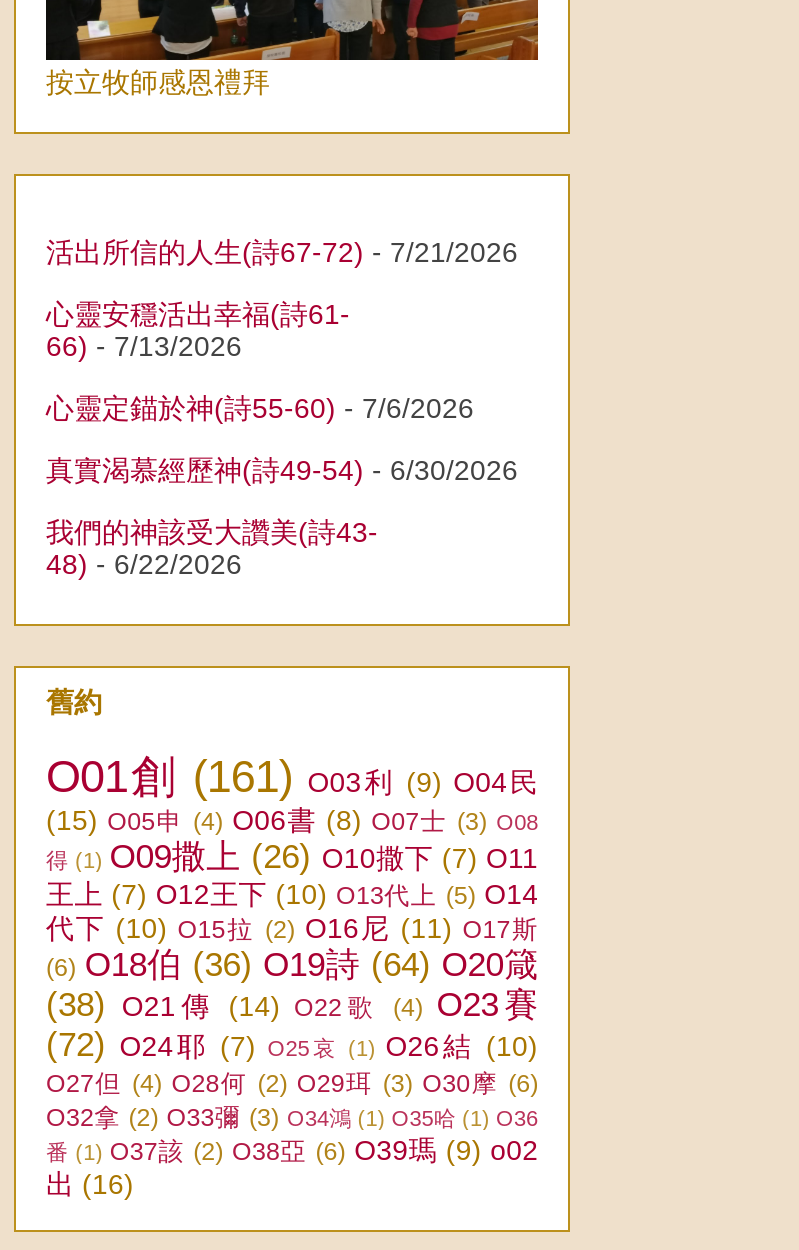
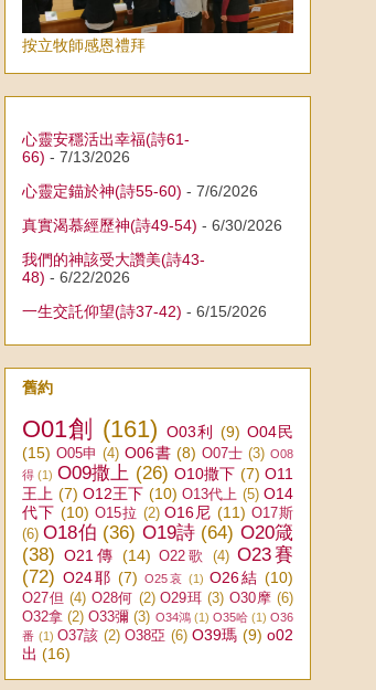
- 活出所信的人生(詩67-72) - 7/21/2026

moved up: 心靈安穩活出幸福(詩61- | 66) - 7/13/2026 | 心靈定錨於神(詩55-60) - 7/6/2026 | 真實渴慕經歷神(詩49-54) - 6/30/2026 | 我們的神該受大讚美(詩43- | 48) - 6/22/2026

+ 一生交託仰望(詩37-42) - 6/15/2026
